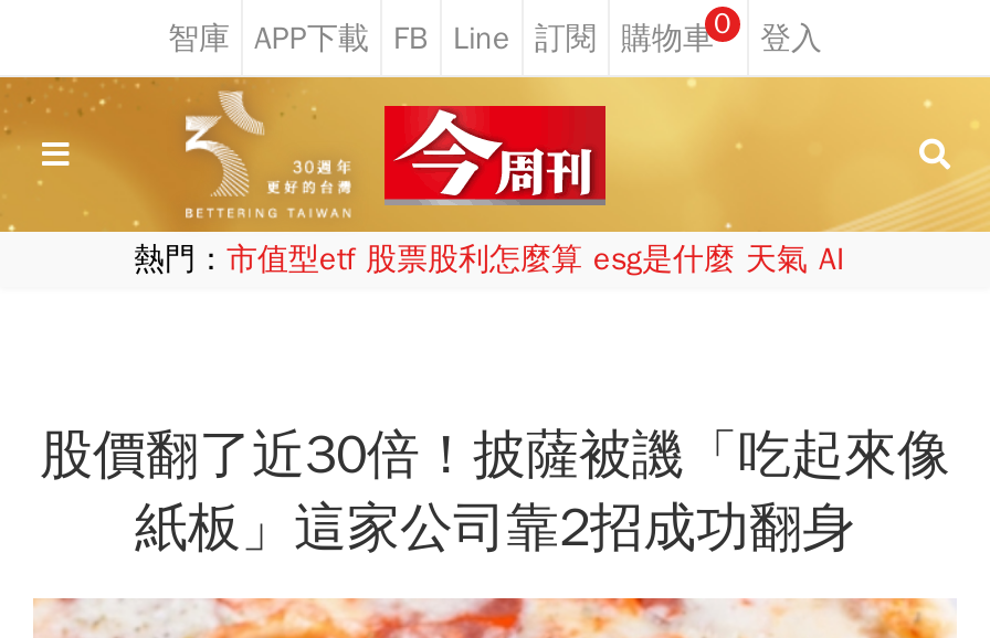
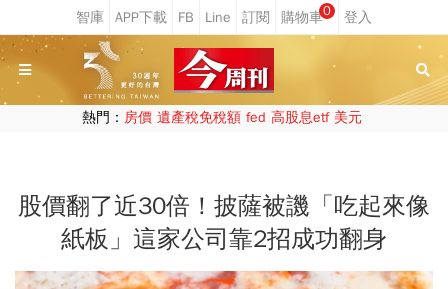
- 熱門：市值型etf 股票股利怎麼算 esg是什麼 天氣 AI
+ 熱門：房價 遺產稅免稅額 fed 高股息etf 美元
